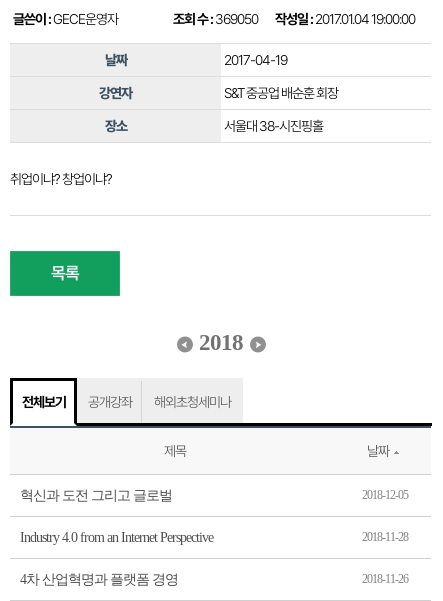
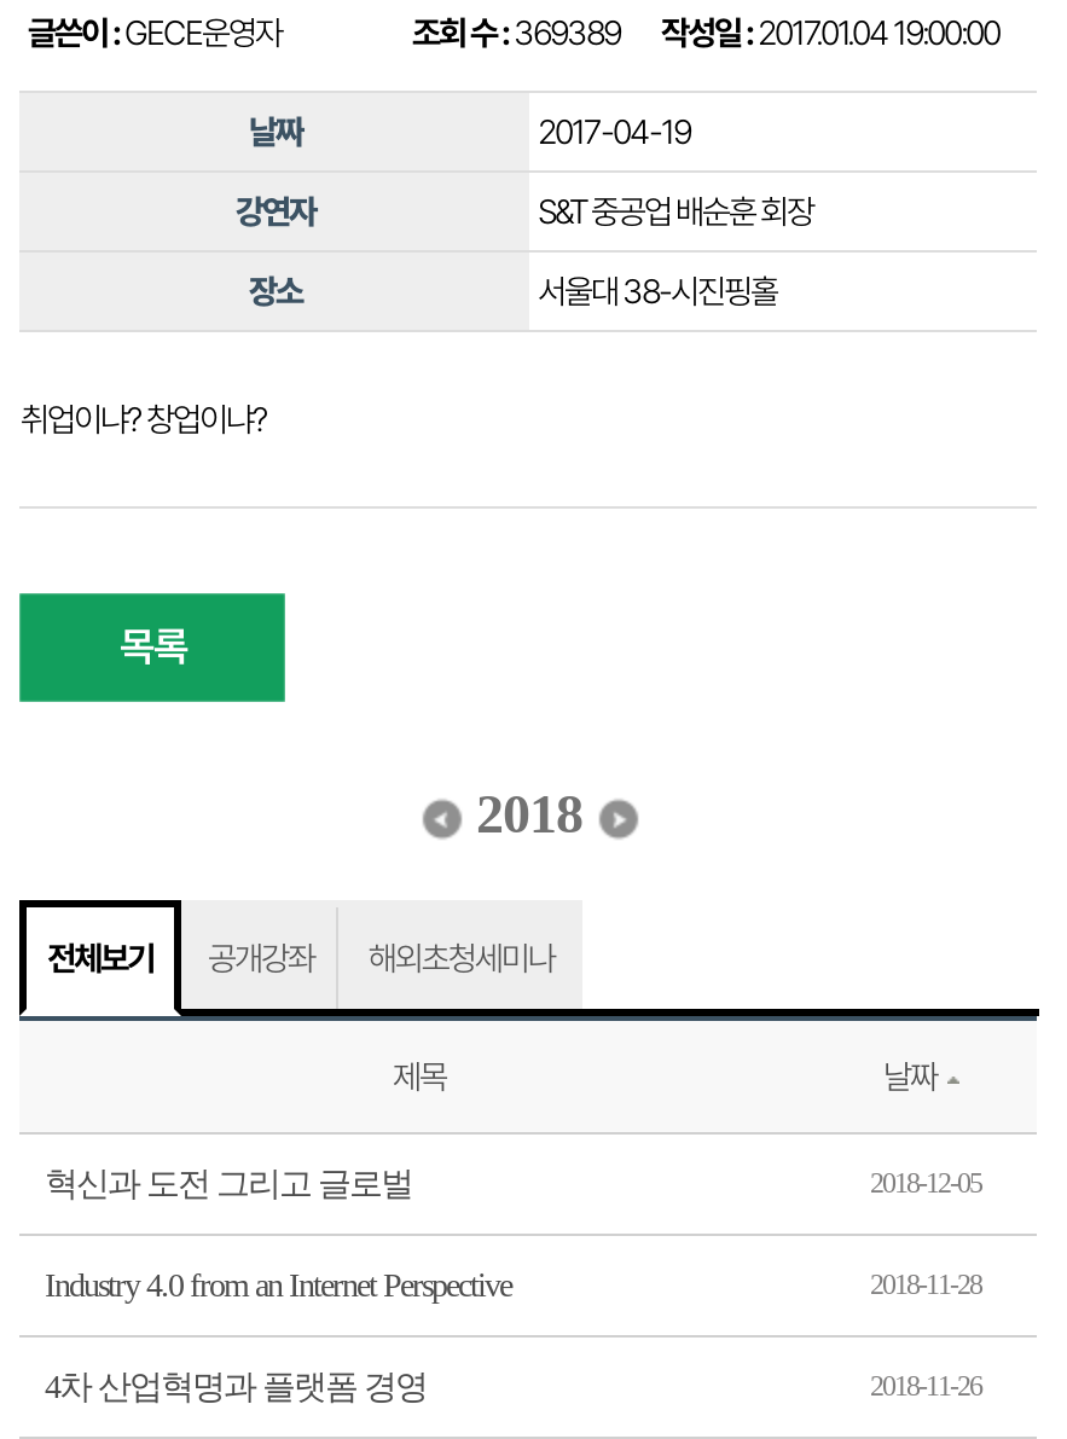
- 조회 수 : 369050 작성일 : 2017.01.04 19:00:00
+ 조회 수 : 369389 작성일 : 2017.01.04 19:00:00
